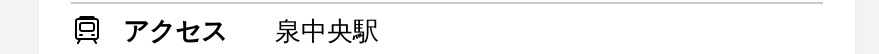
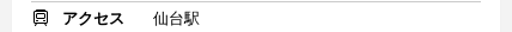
- 泉中央駅
+ 仙台駅
